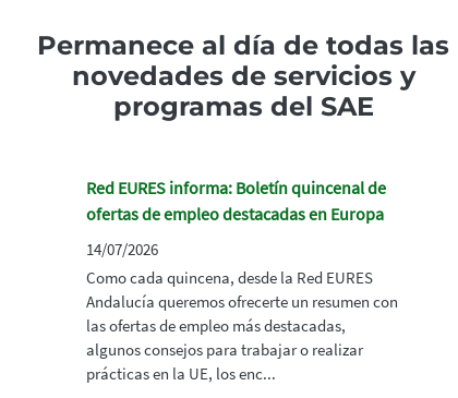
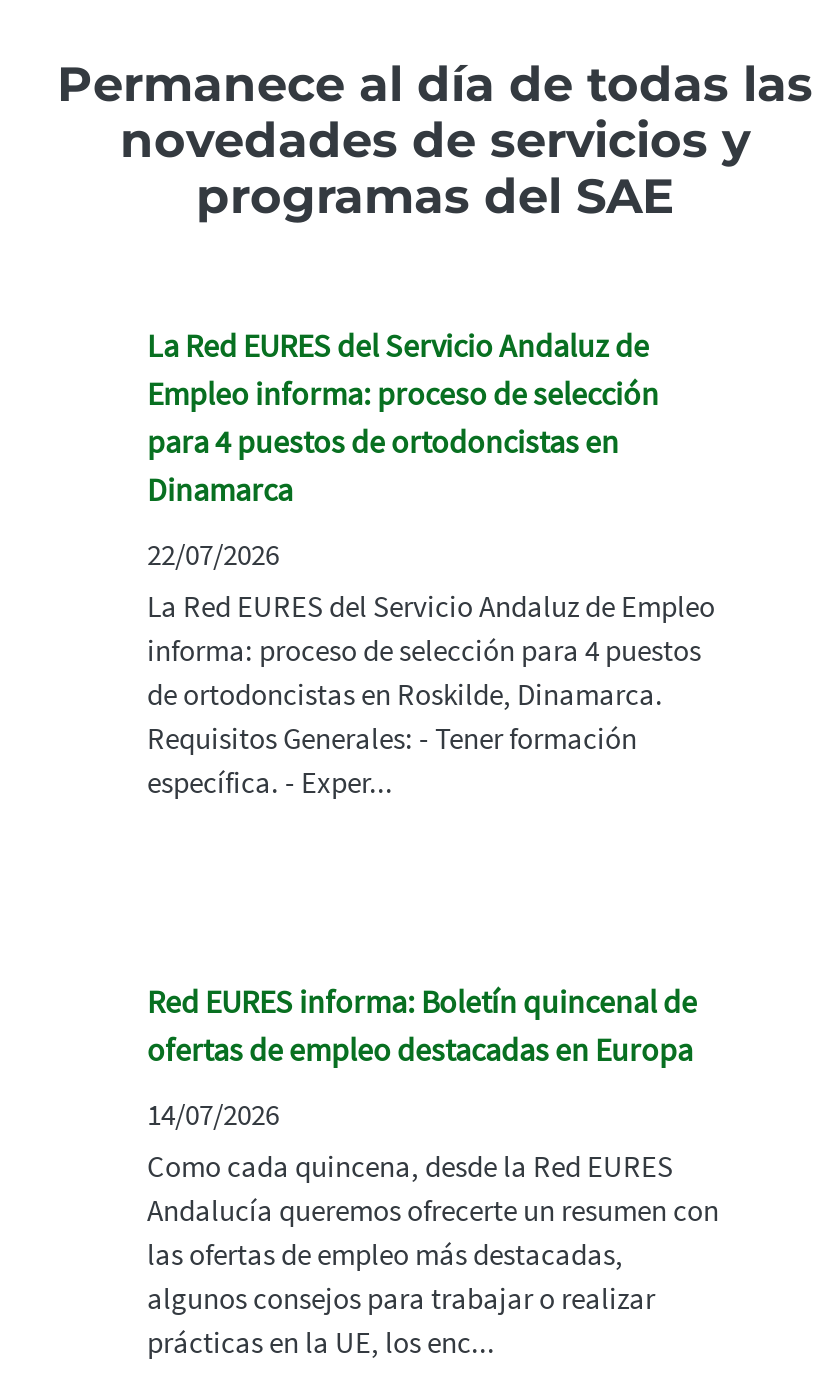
+ La Red EURES del Servicio Andaluz de
+ Empleo informa: proceso de selección
+ para 4 puestos de ortodoncistas en
+ Dinamarca
+ 22/07/2026
+ La Red EURES del Servicio Andaluz de Empleo
+ informa: proceso de selección para 4 puestos
+ de ortodoncistas en Roskilde, Dinamarca.
+ Requisitos Generales: - Tener formación
+ específica. - Exper...
